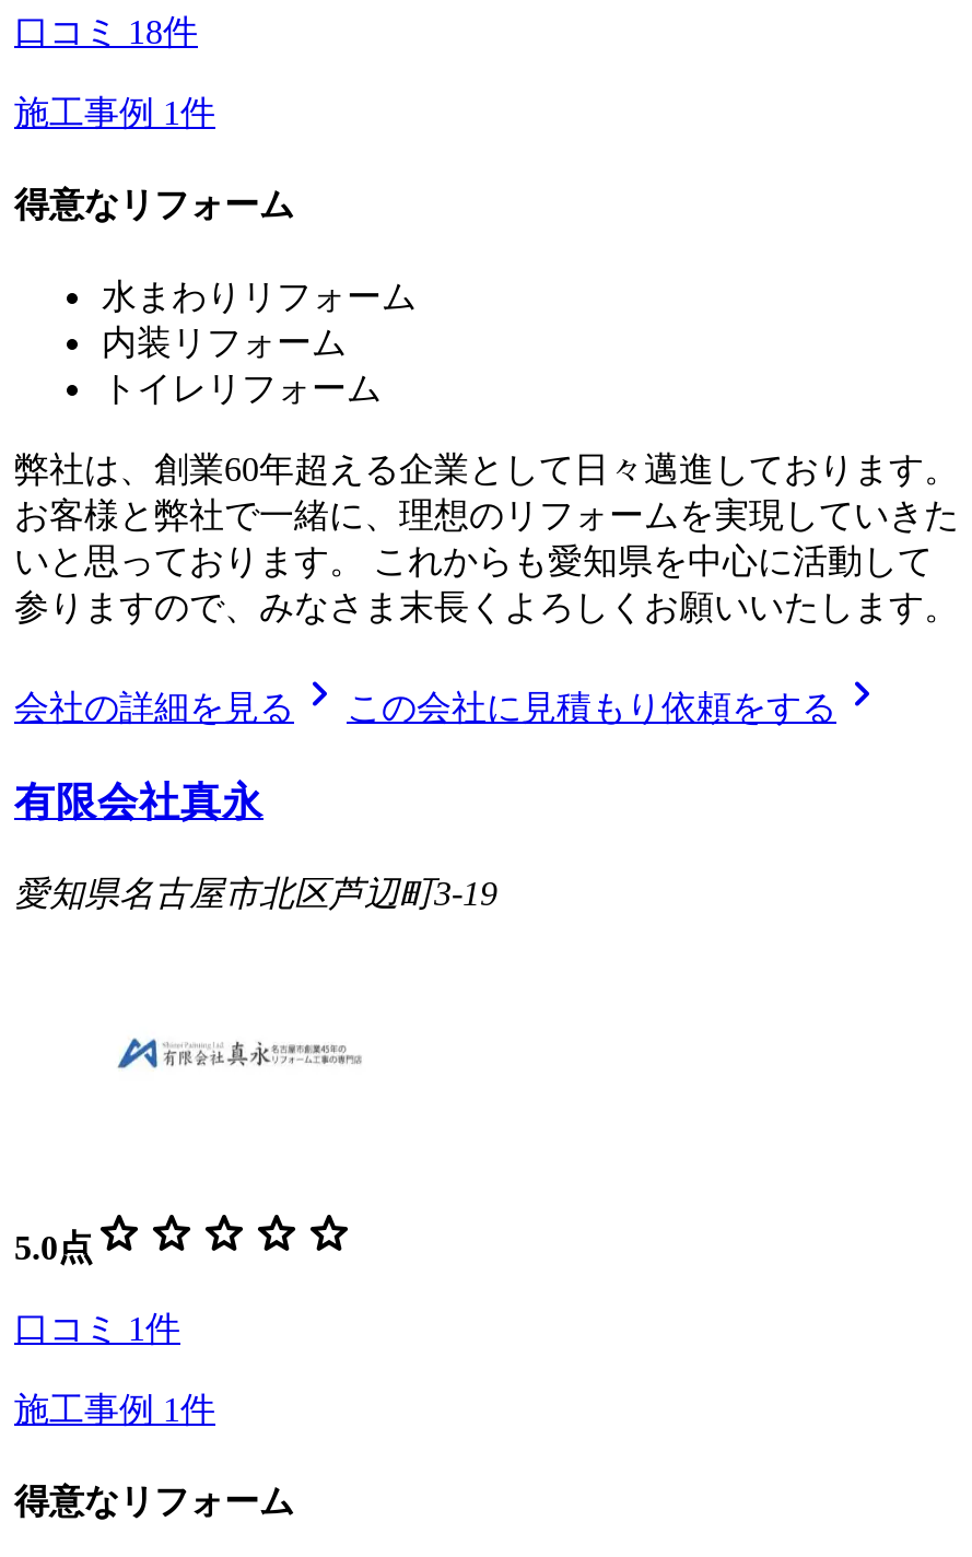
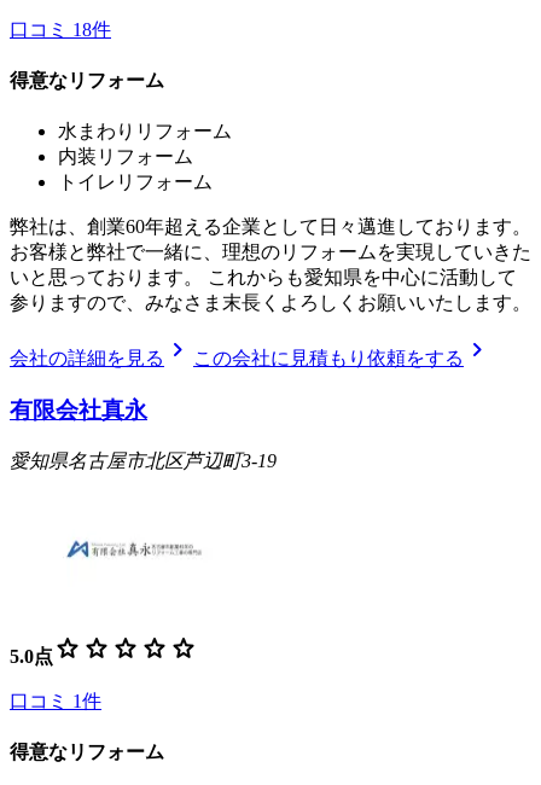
- 施工事例1件

- 施工事例1件
